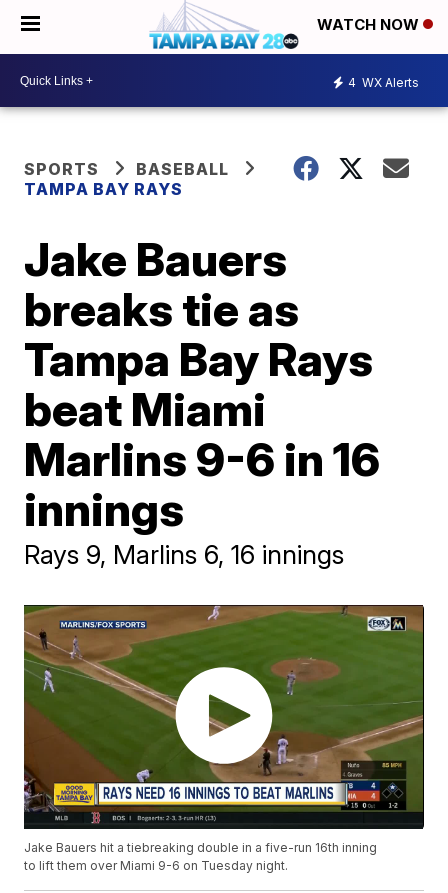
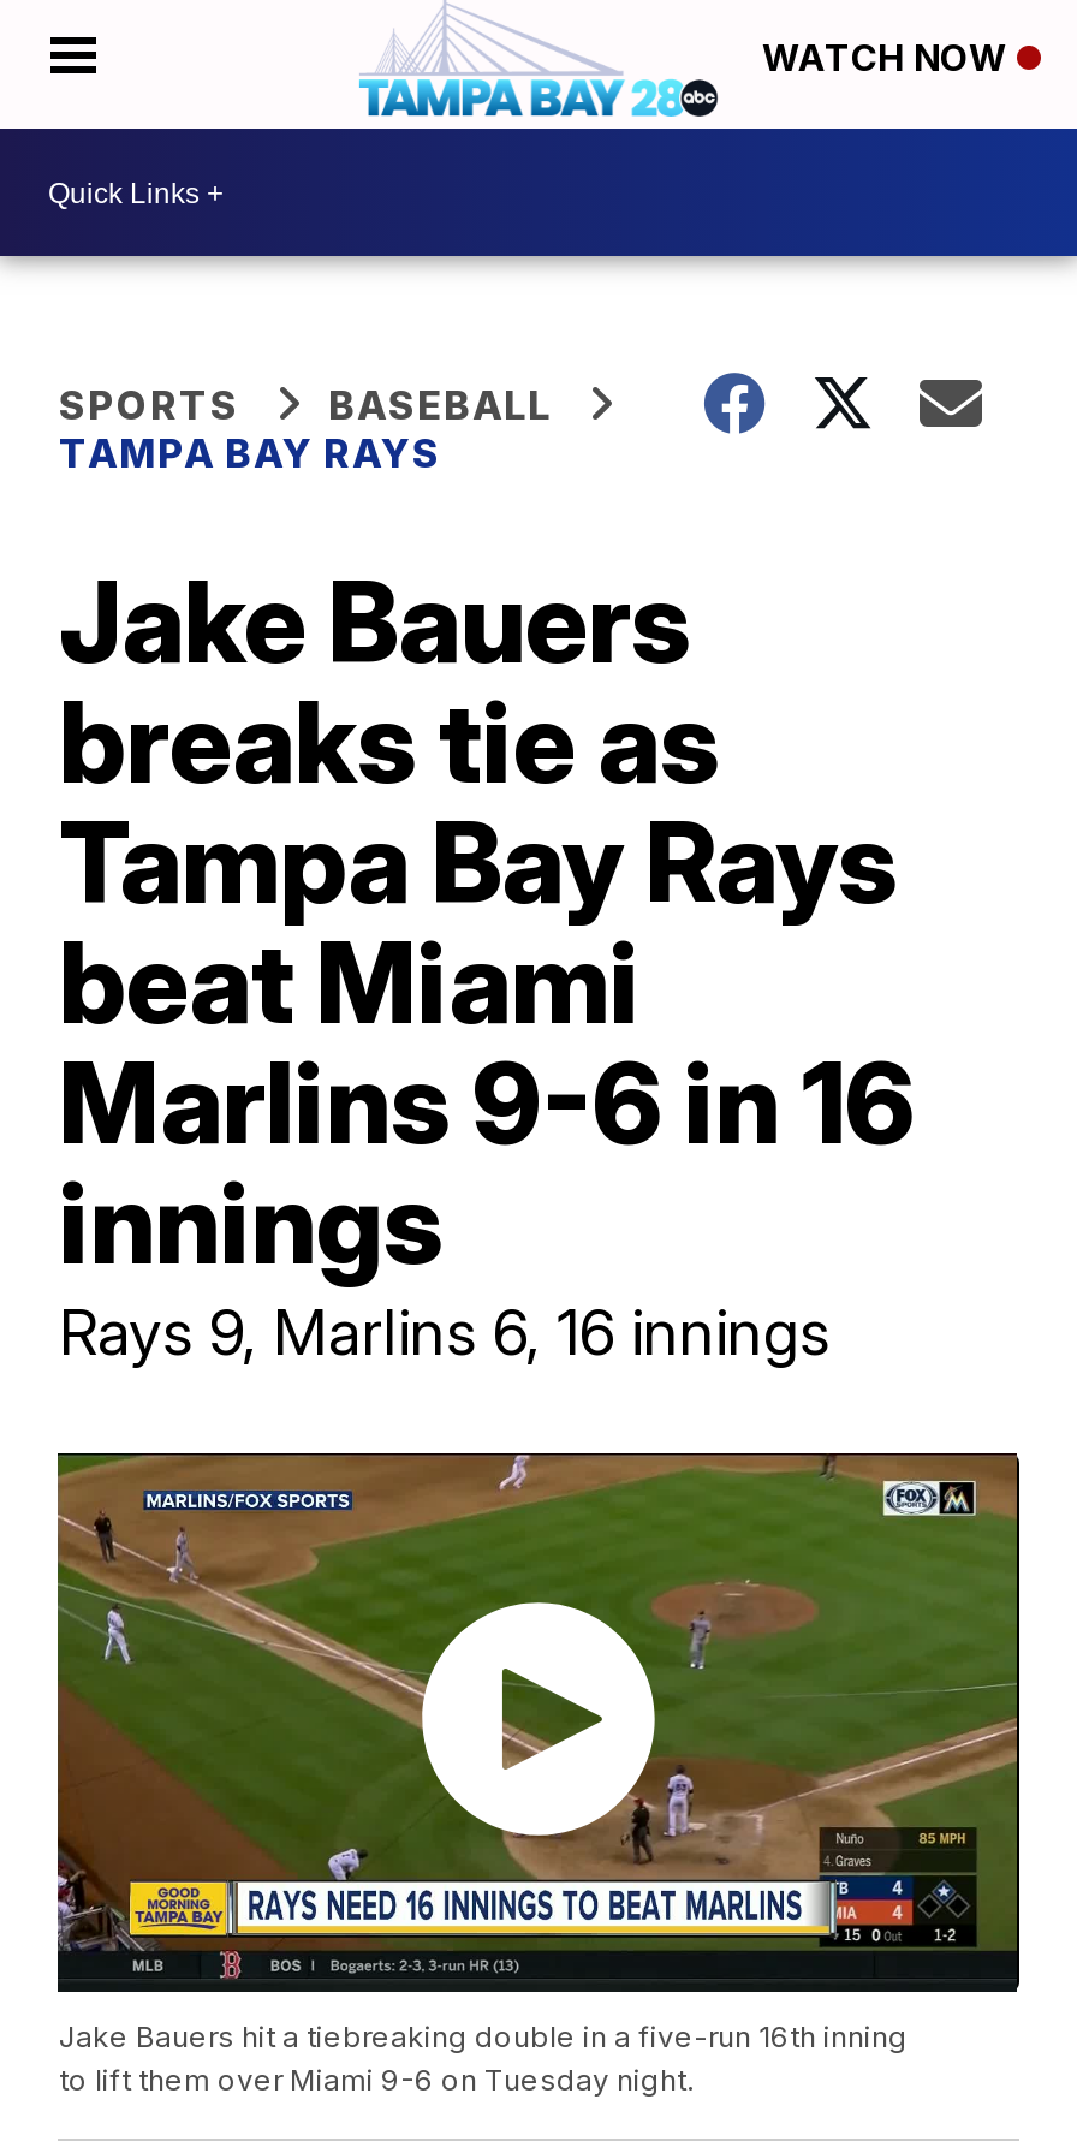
- 4 WX Alerts
